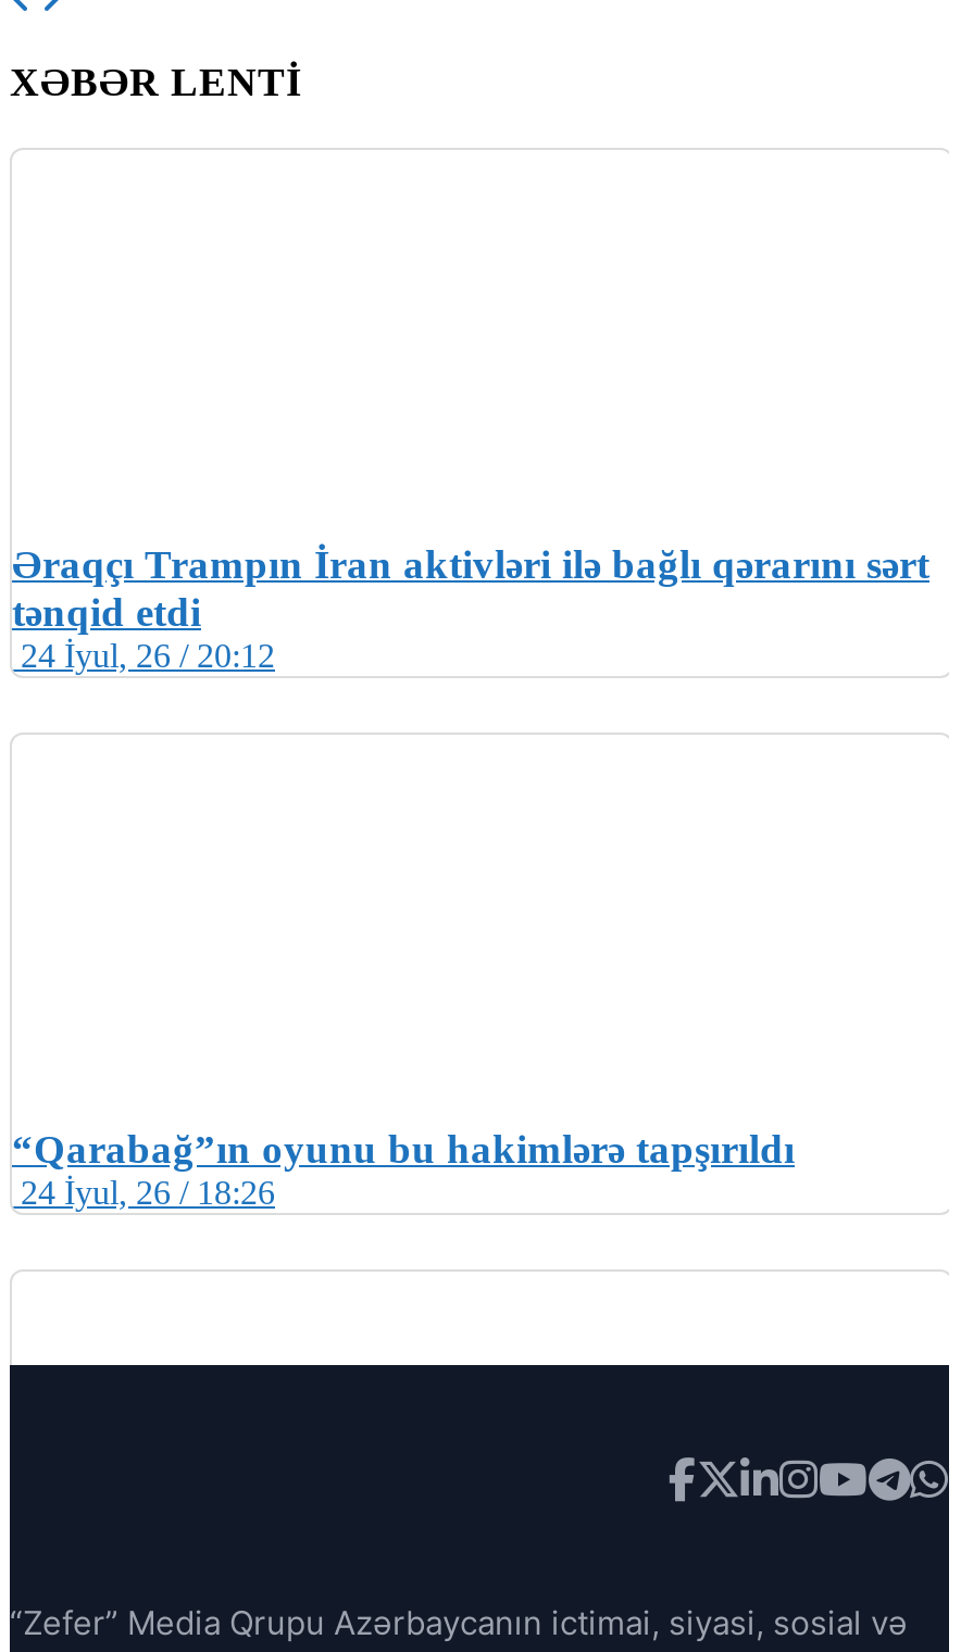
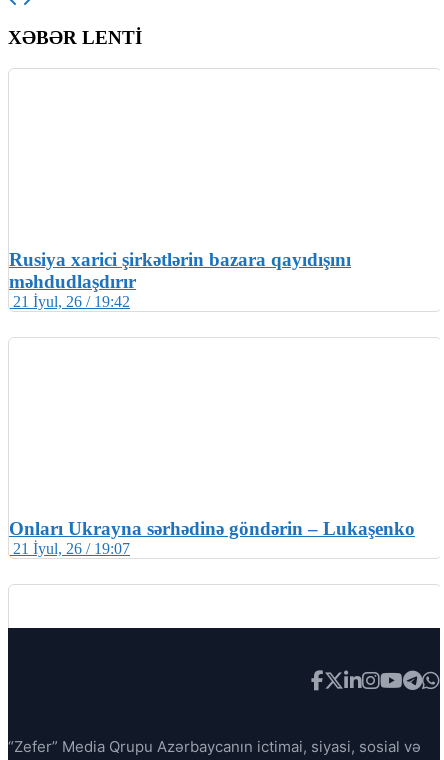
- Əraqçı Trampın İran aktivləri ilə bağlı qərarını sərt
- tənqid etdi
- 24 İyul, 26 / 20:12
+ Rusiya xarici şirkətlərin bazara qayıdışını
+ məhdudlaşdırır
+ 21 İyul, 26 / 19:42

- “Qarabağ”ın oyunu bu hakimlərə tapşırıldı
- 24 İyul, 26 / 18:26
+ Onları Ukrayna sərhədinə göndərin – Lukaşenko
+ 21 İyul, 26 / 19:07
